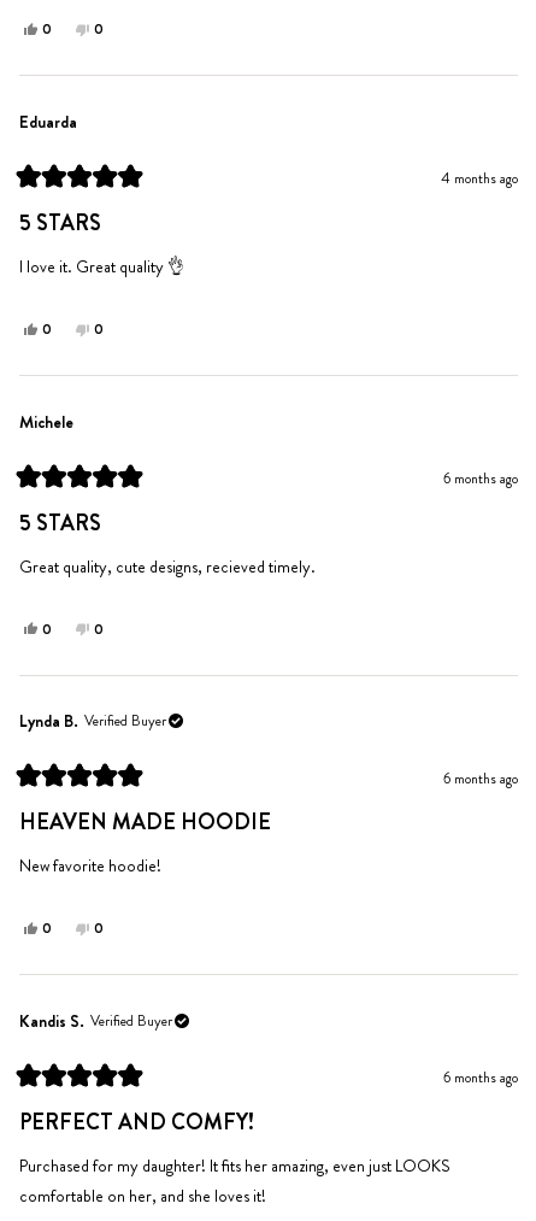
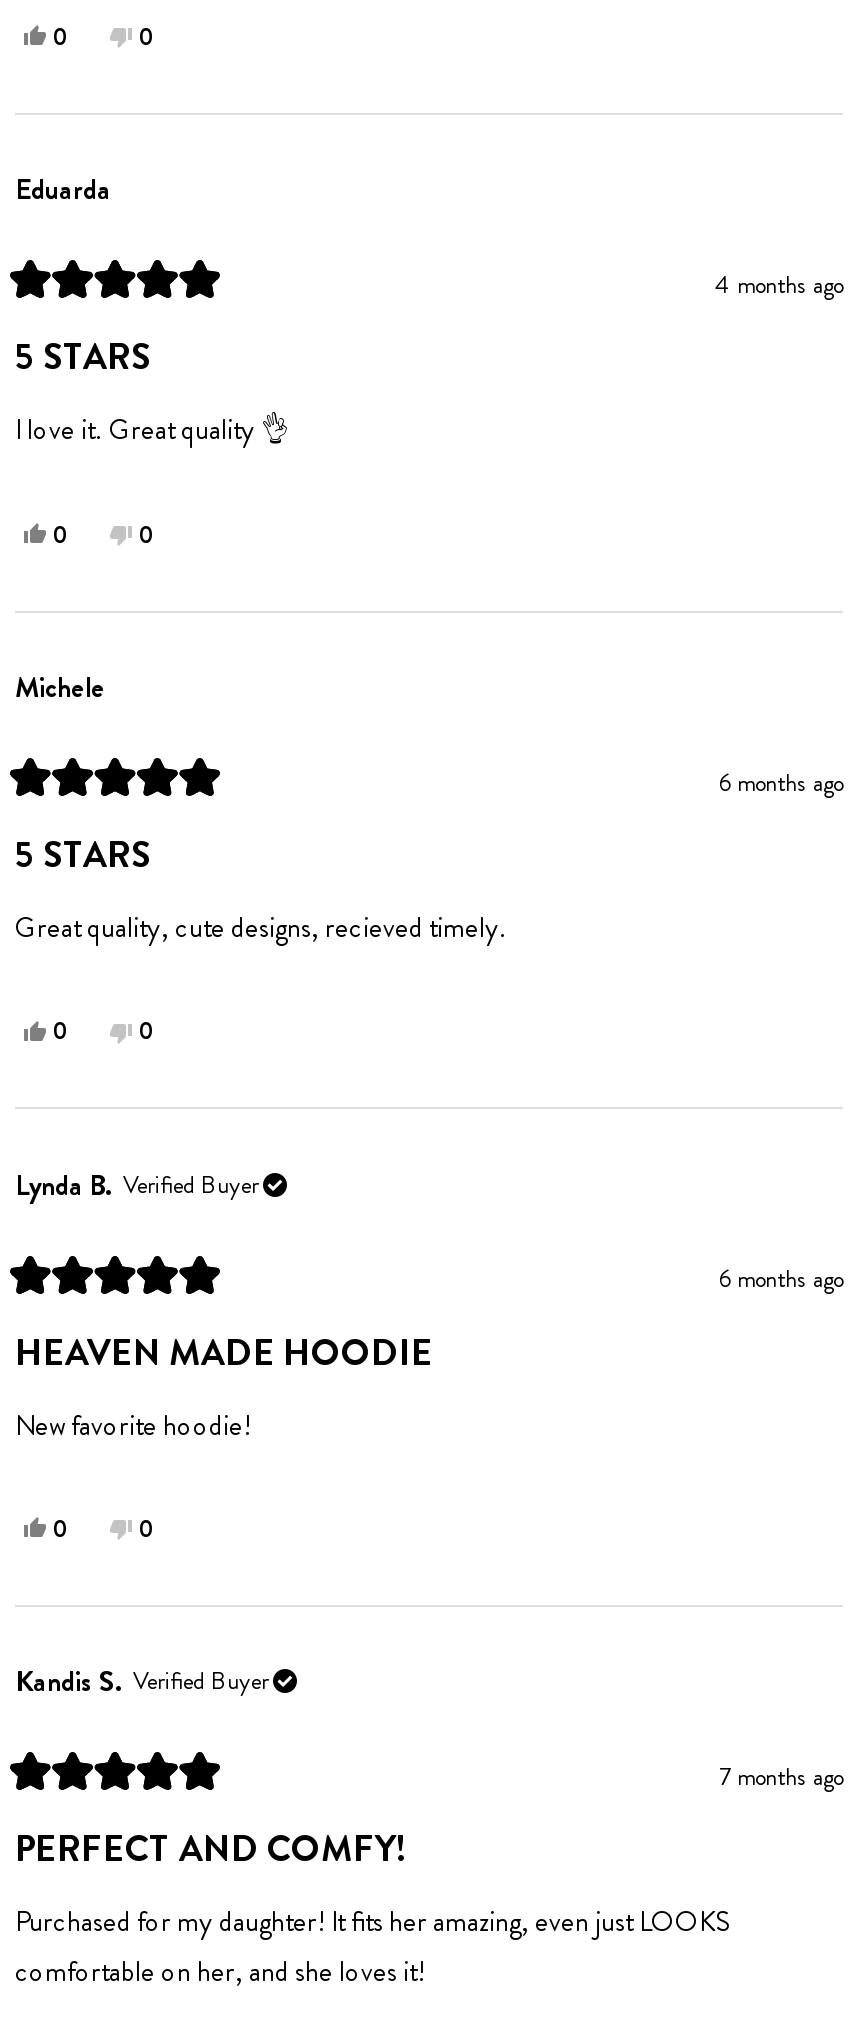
- 6 months ago
+ 7 months ago
